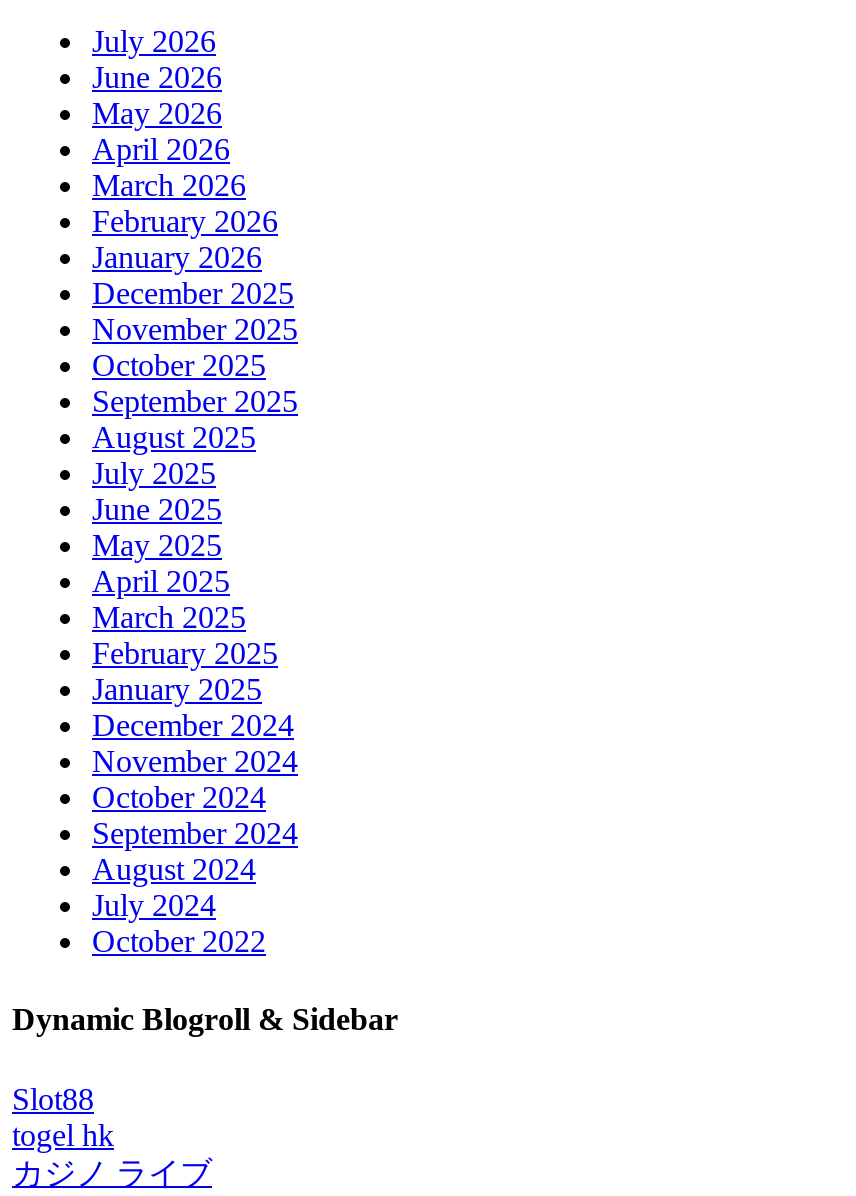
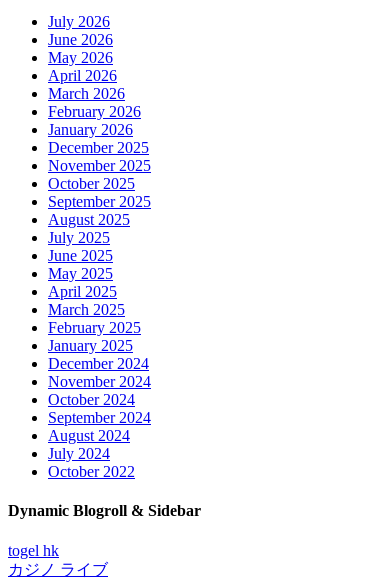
- Slot88
